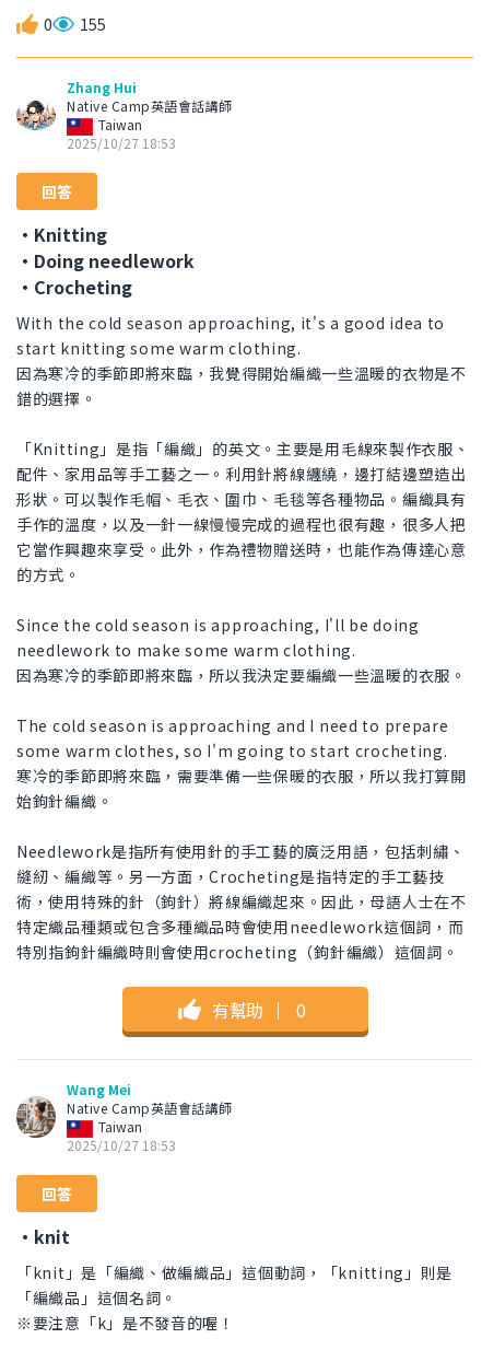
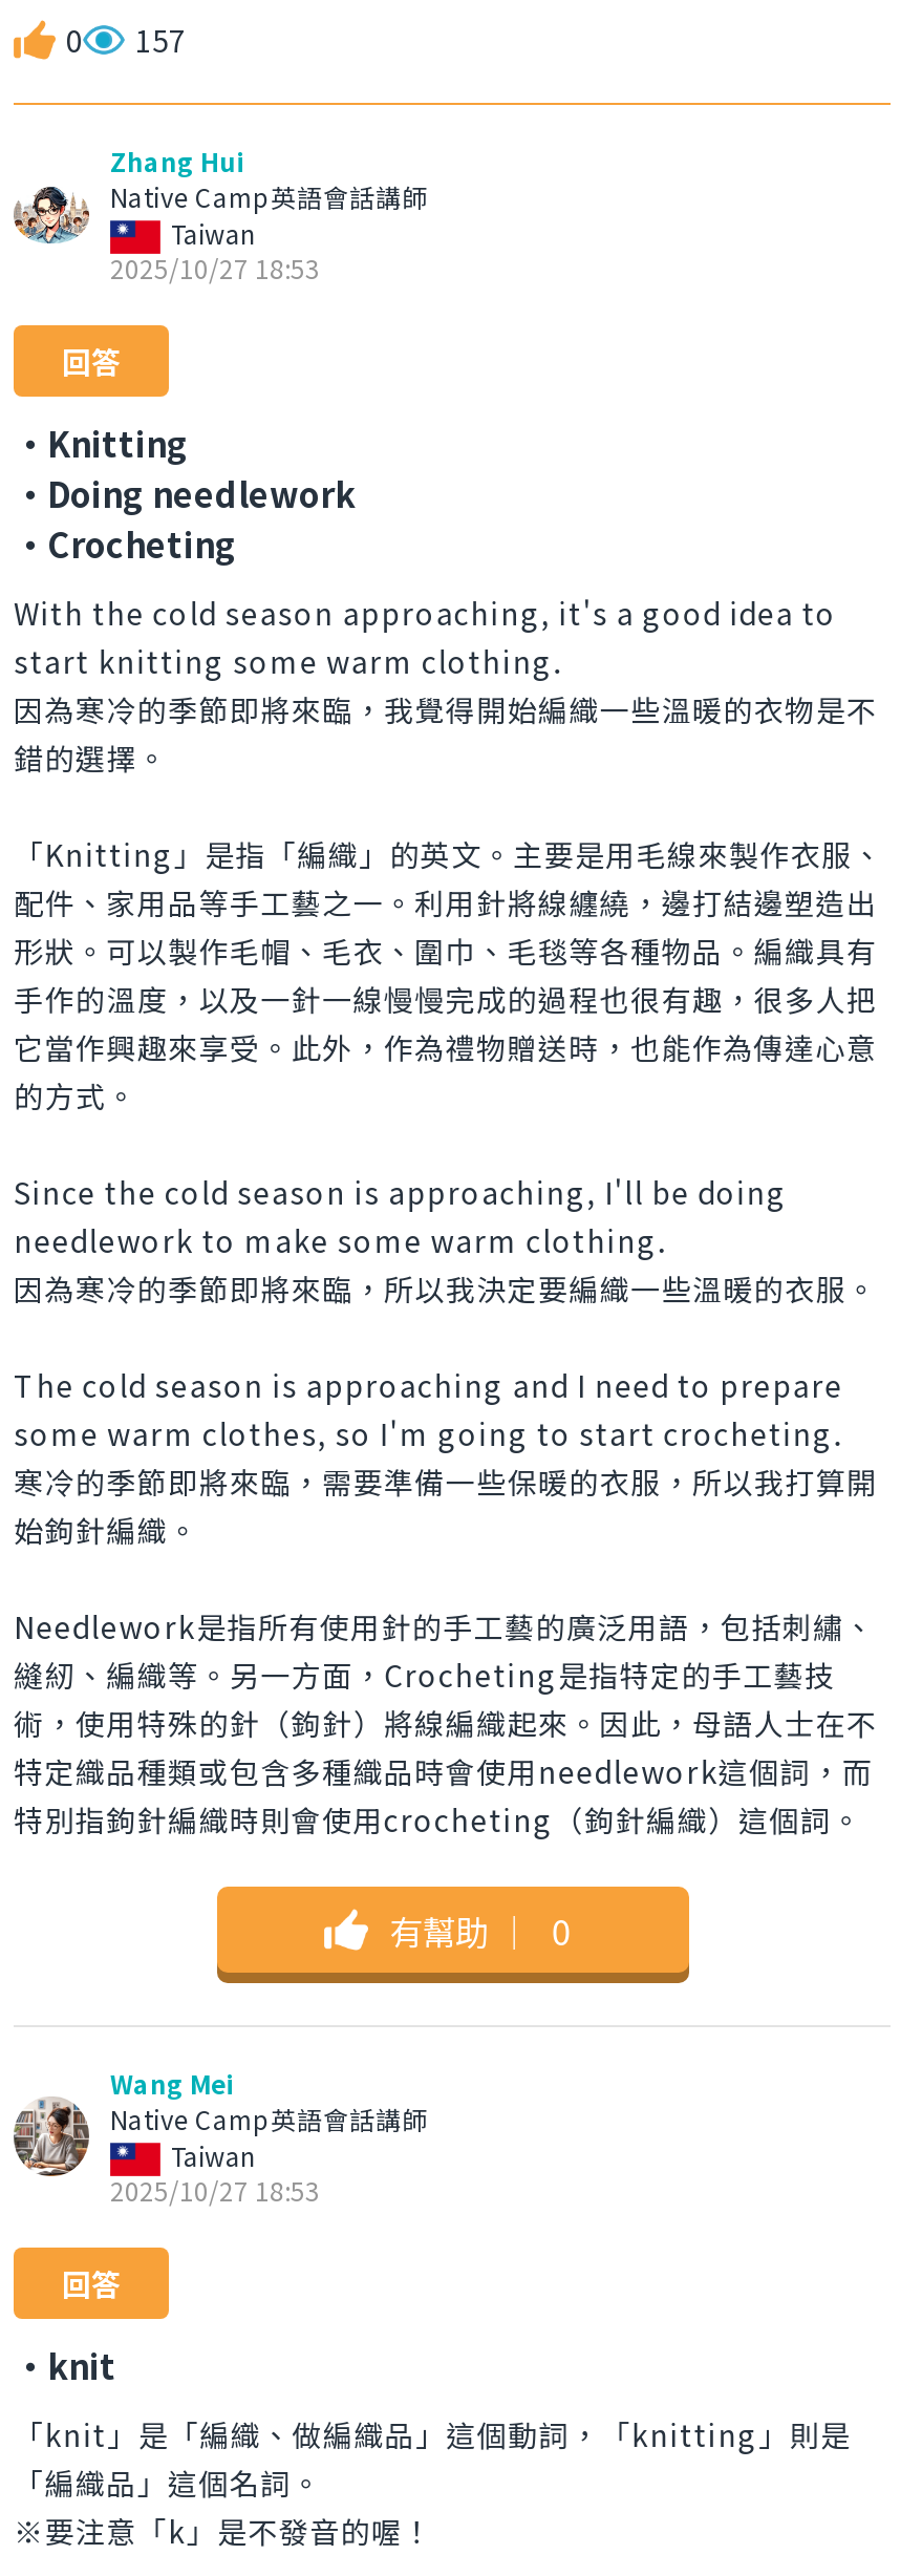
- 0 155
+ 0 157
